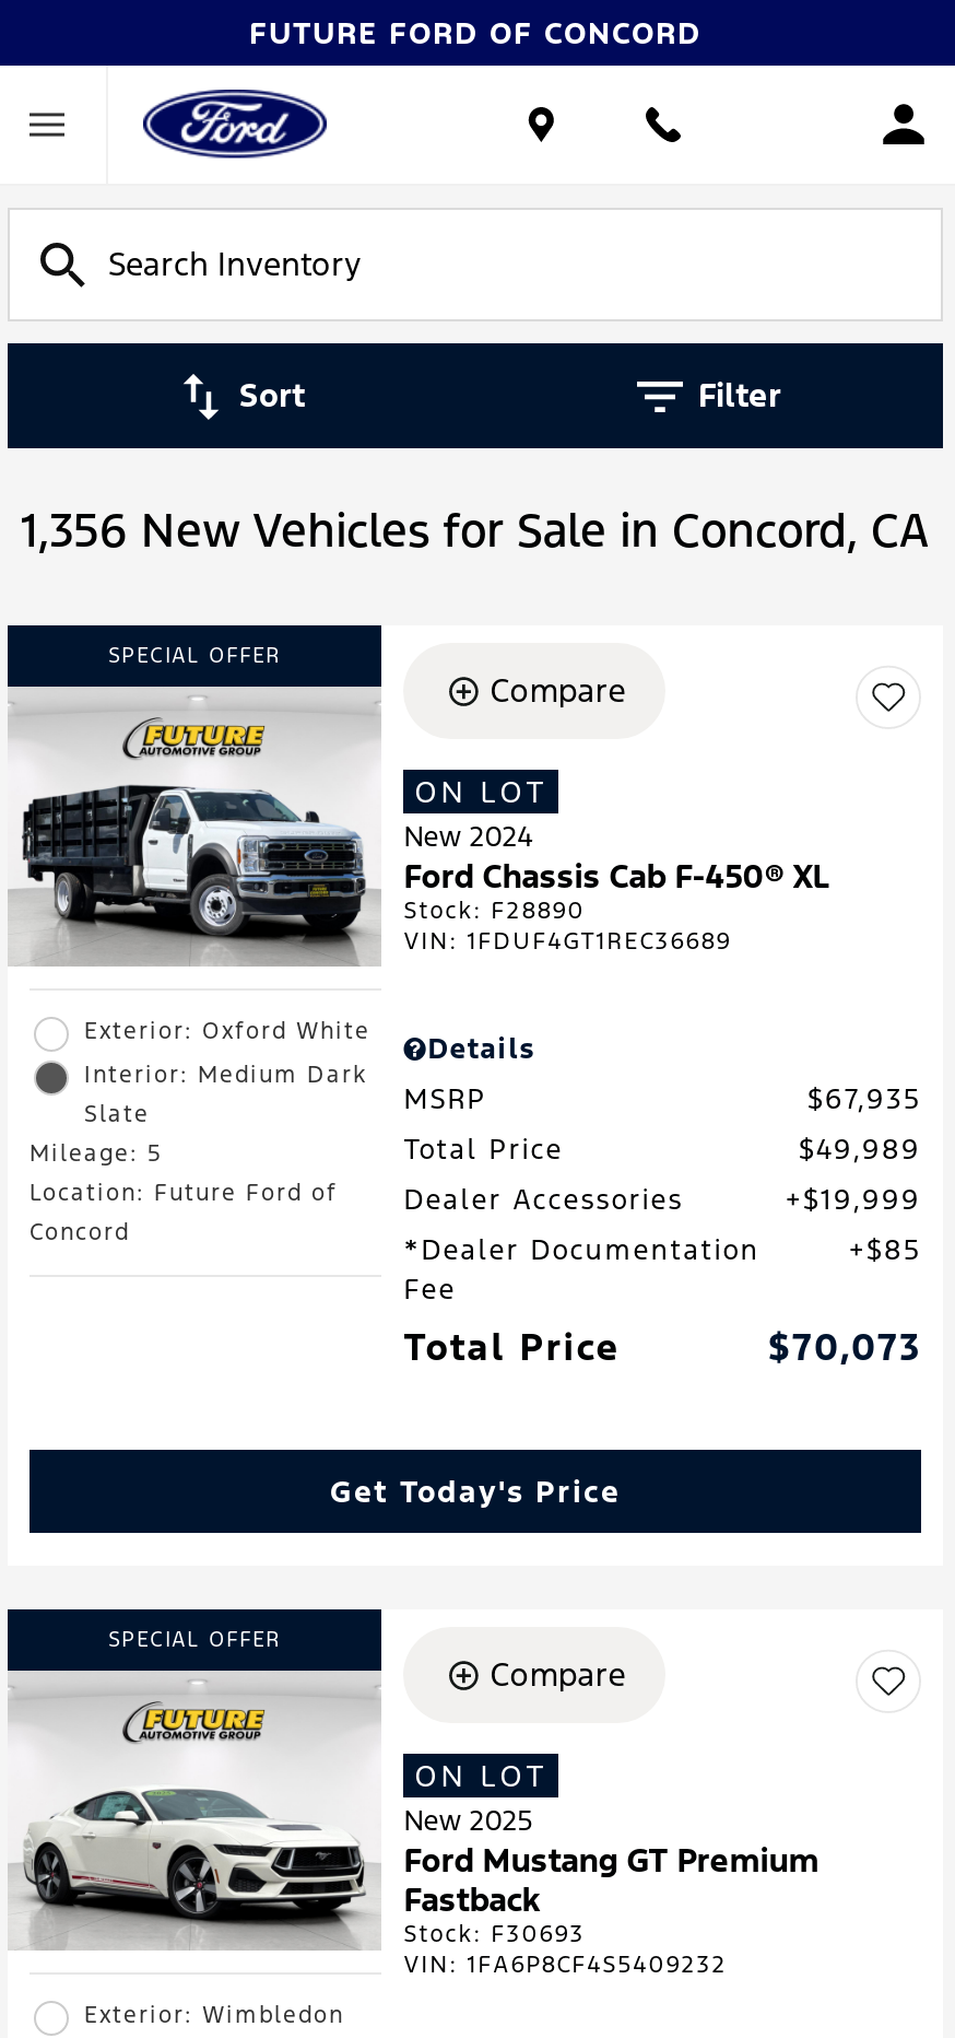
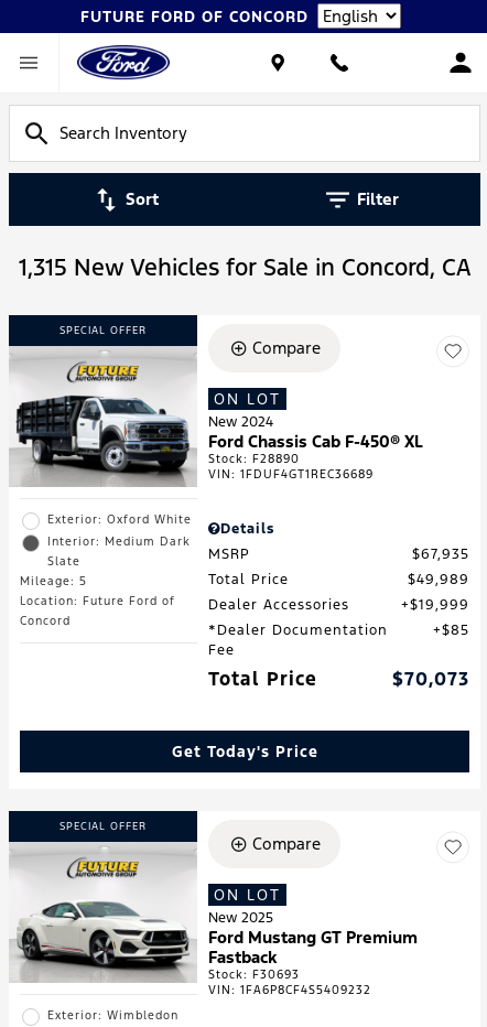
- FUTURE FORD OF CONCORD
+ FUTURE FORD OF CONCORD Language

- 1,356 New Vehicles for Sale in Concord, CA
+ 1,315 New Vehicles for Sale in Concord, CA
